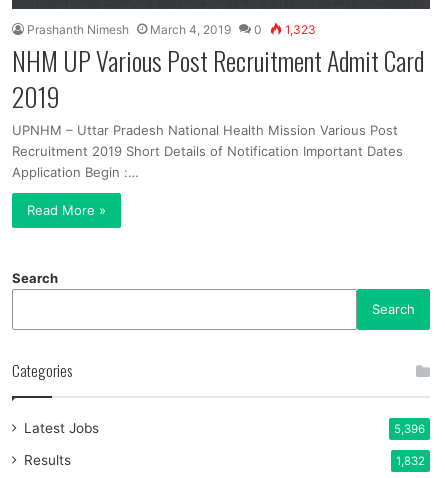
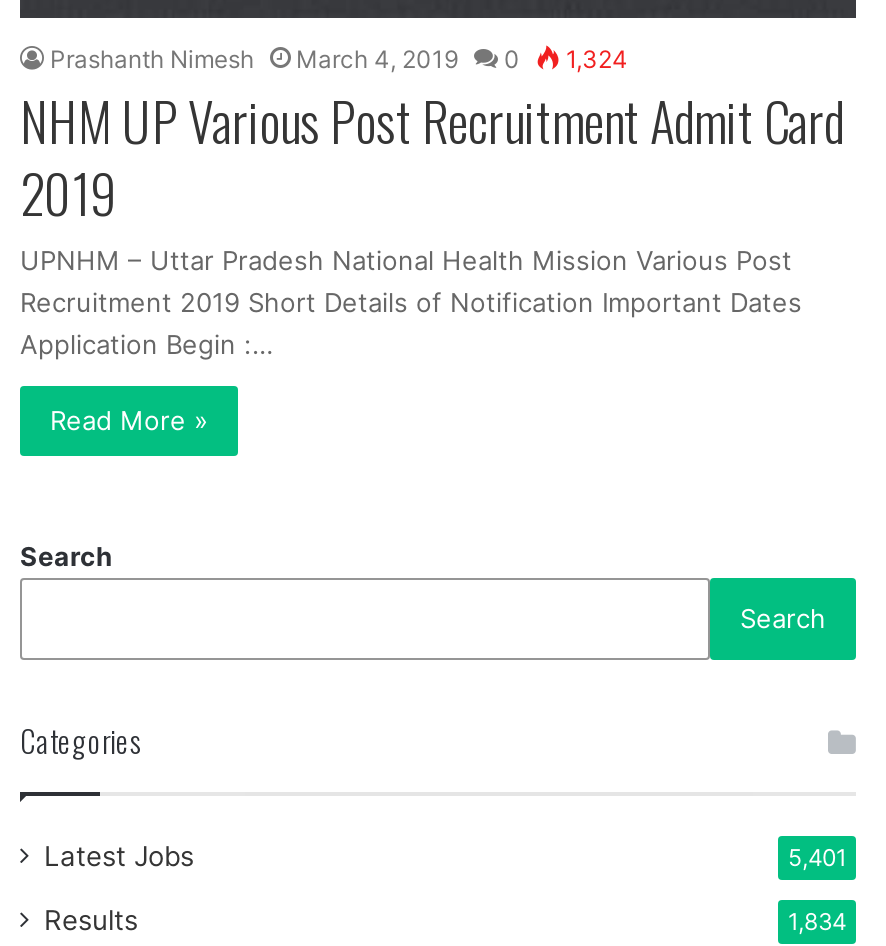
- Prashanth Nimesh March 4, 2019 0 1,323
+ Prashanth Nimesh March 4, 2019 0 1,324

- 5,396
+ 5,401

- 1,832
+ 1,834
